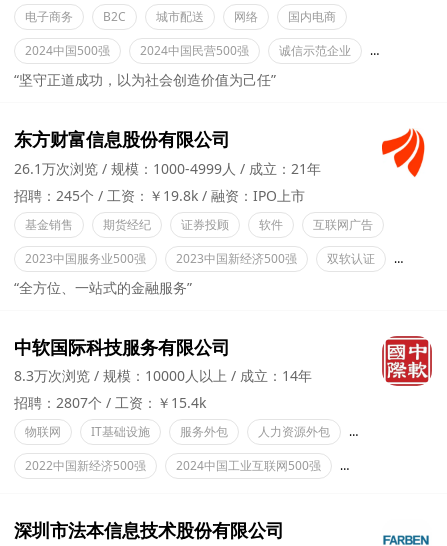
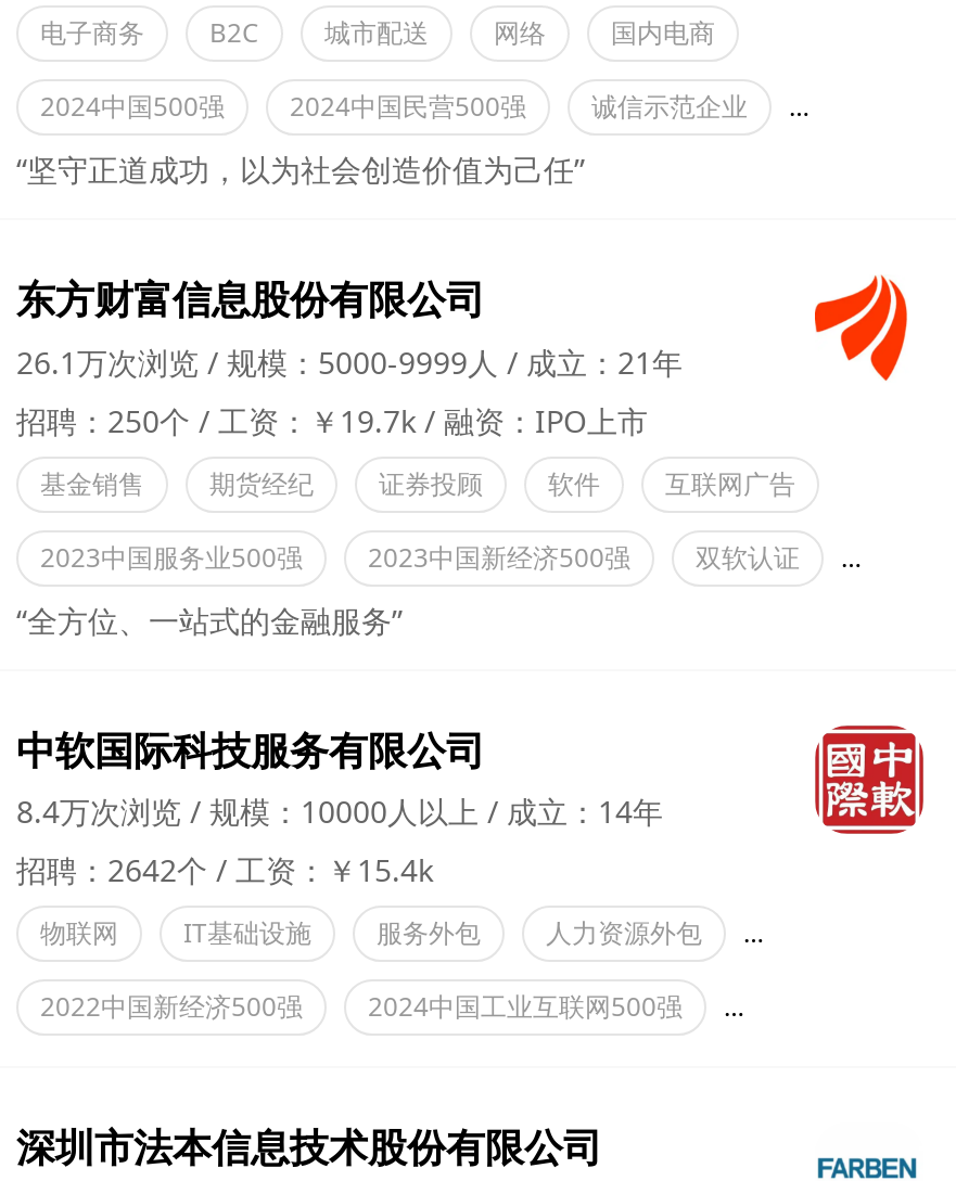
- 26.1万次浏览 规模：1000-4999人 成立：21年
+ 26.1万次浏览 规模：5000-9999人 成立：21年

- 招聘：245个
+ 招聘：250个

- 工资：￥19.8k
+ 工资：￥19.7k

- 8.3万次浏览 规模：10000人以上 成立：14年
+ 8.4万次浏览 规模：10000人以上 成立：14年

- 招聘：2807个 工资：￥15.4k
+ 招聘：2642个 工资：￥15.4k
